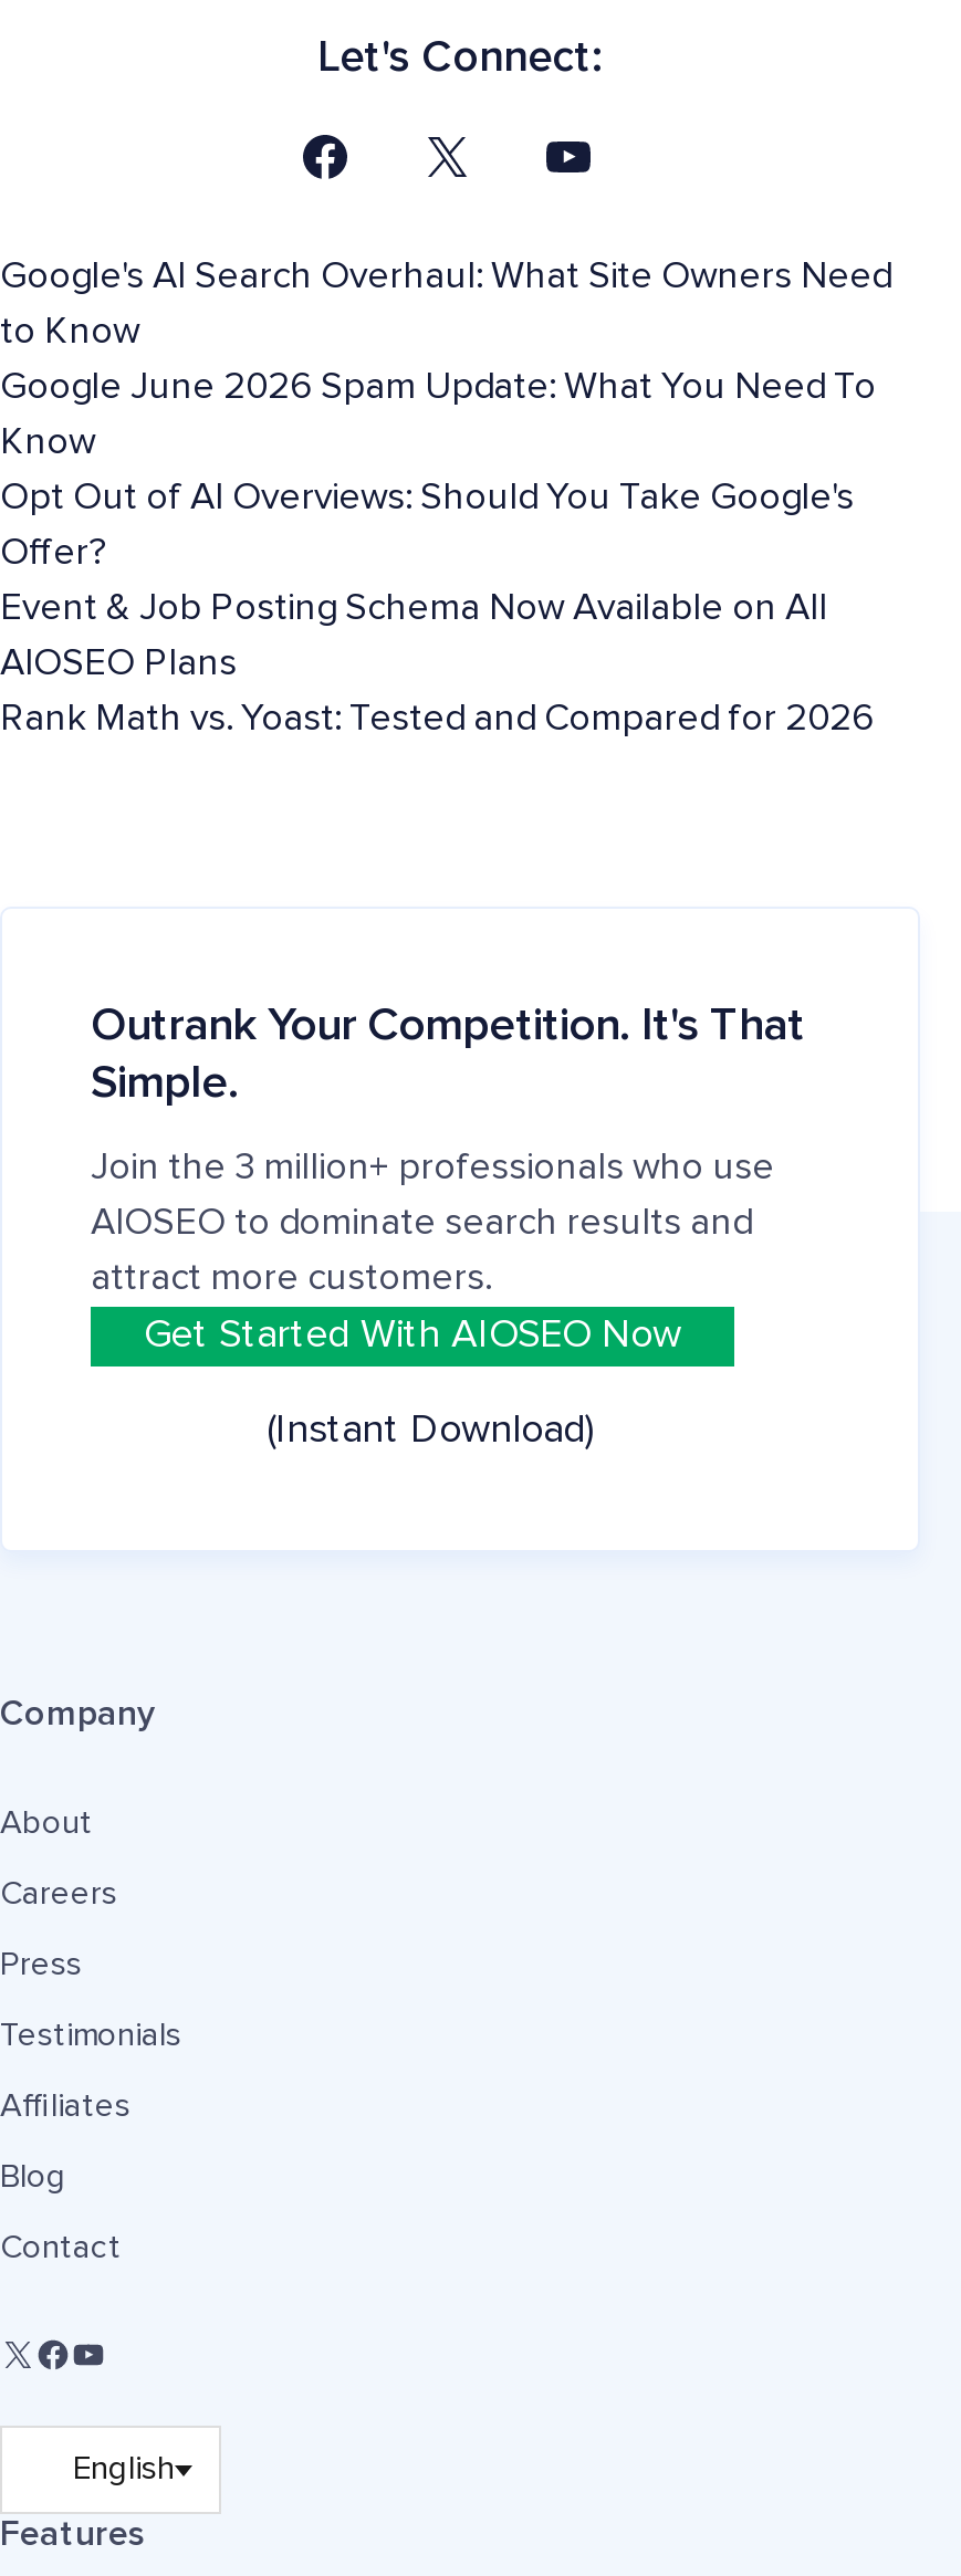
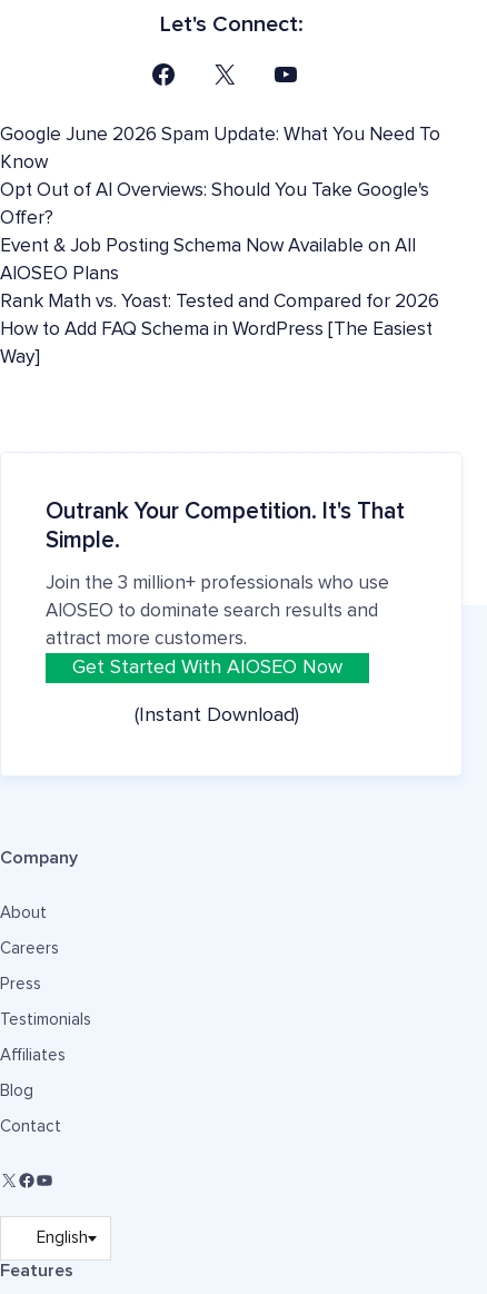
- Google's AI Search Overhaul: What Site Owners Need
- to Know

moved up: Google June 2026 Spam Update: What You Need To | Know | Opt Out of AI Overviews: Should You Take Google's | Offer? | Event & Job Posting Schema Now Available on All | AIOSEO Plans | Rank Math vs. Yoast: Tested and Compared for 2026

+ How to Add FAQ Schema in WordPress [The Easiest
+ Way]
